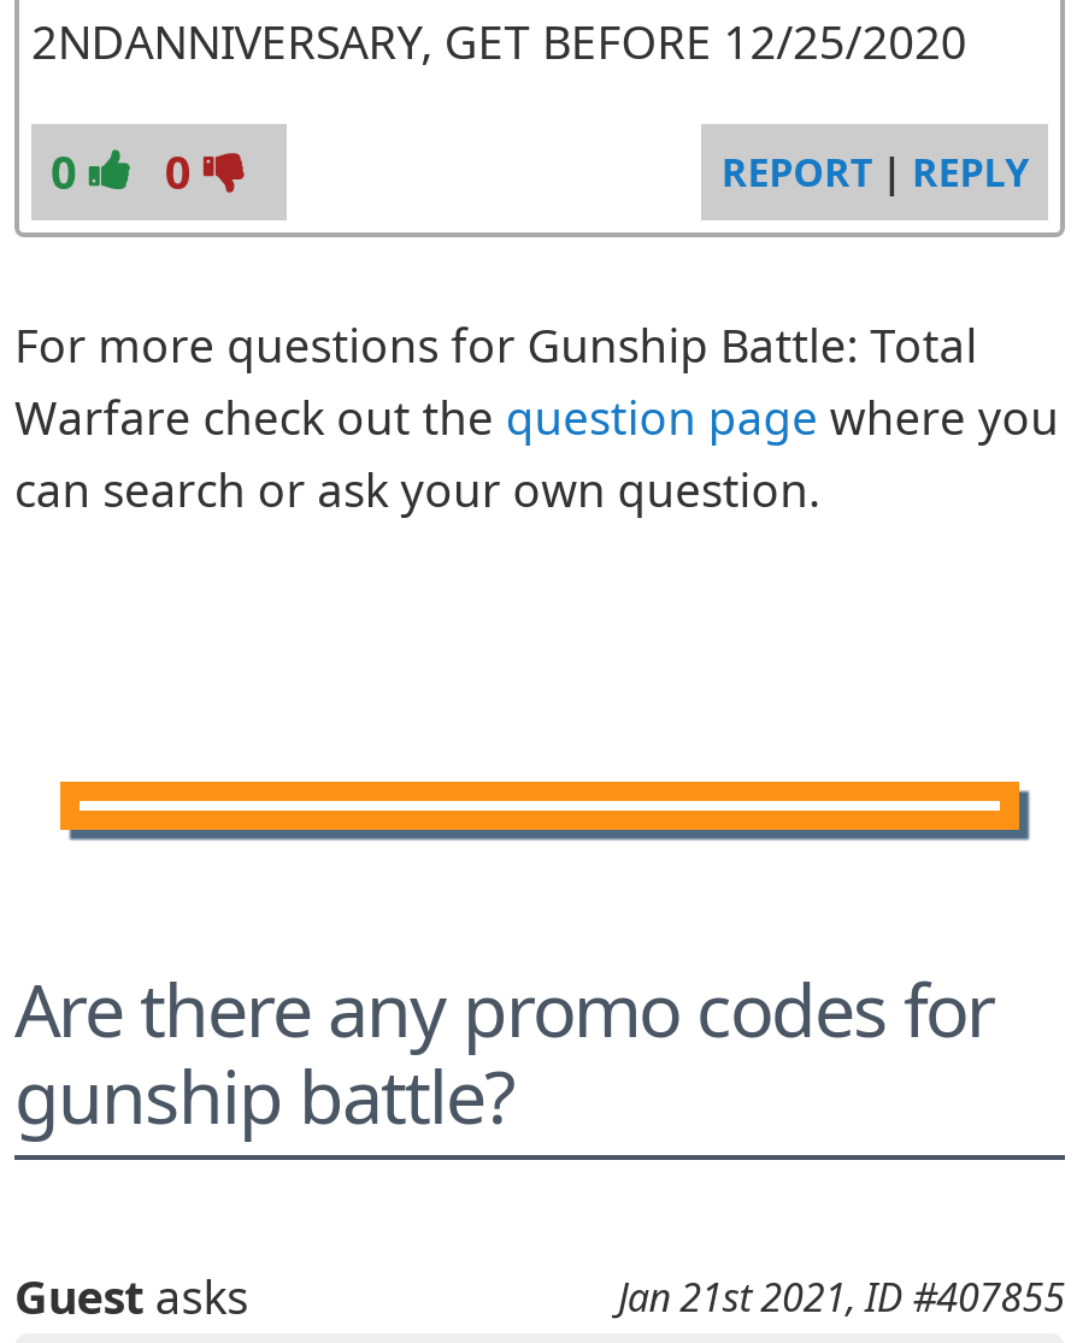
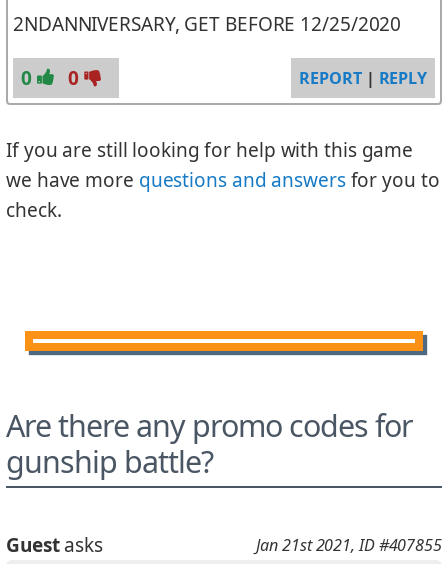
- For more questions for Gunship Battle: Total
- Warfare check out the question page where you
- can search or ask your own question.
+ If you are still looking for help with this game
+ we have more questions and answers for you to
+ check.
